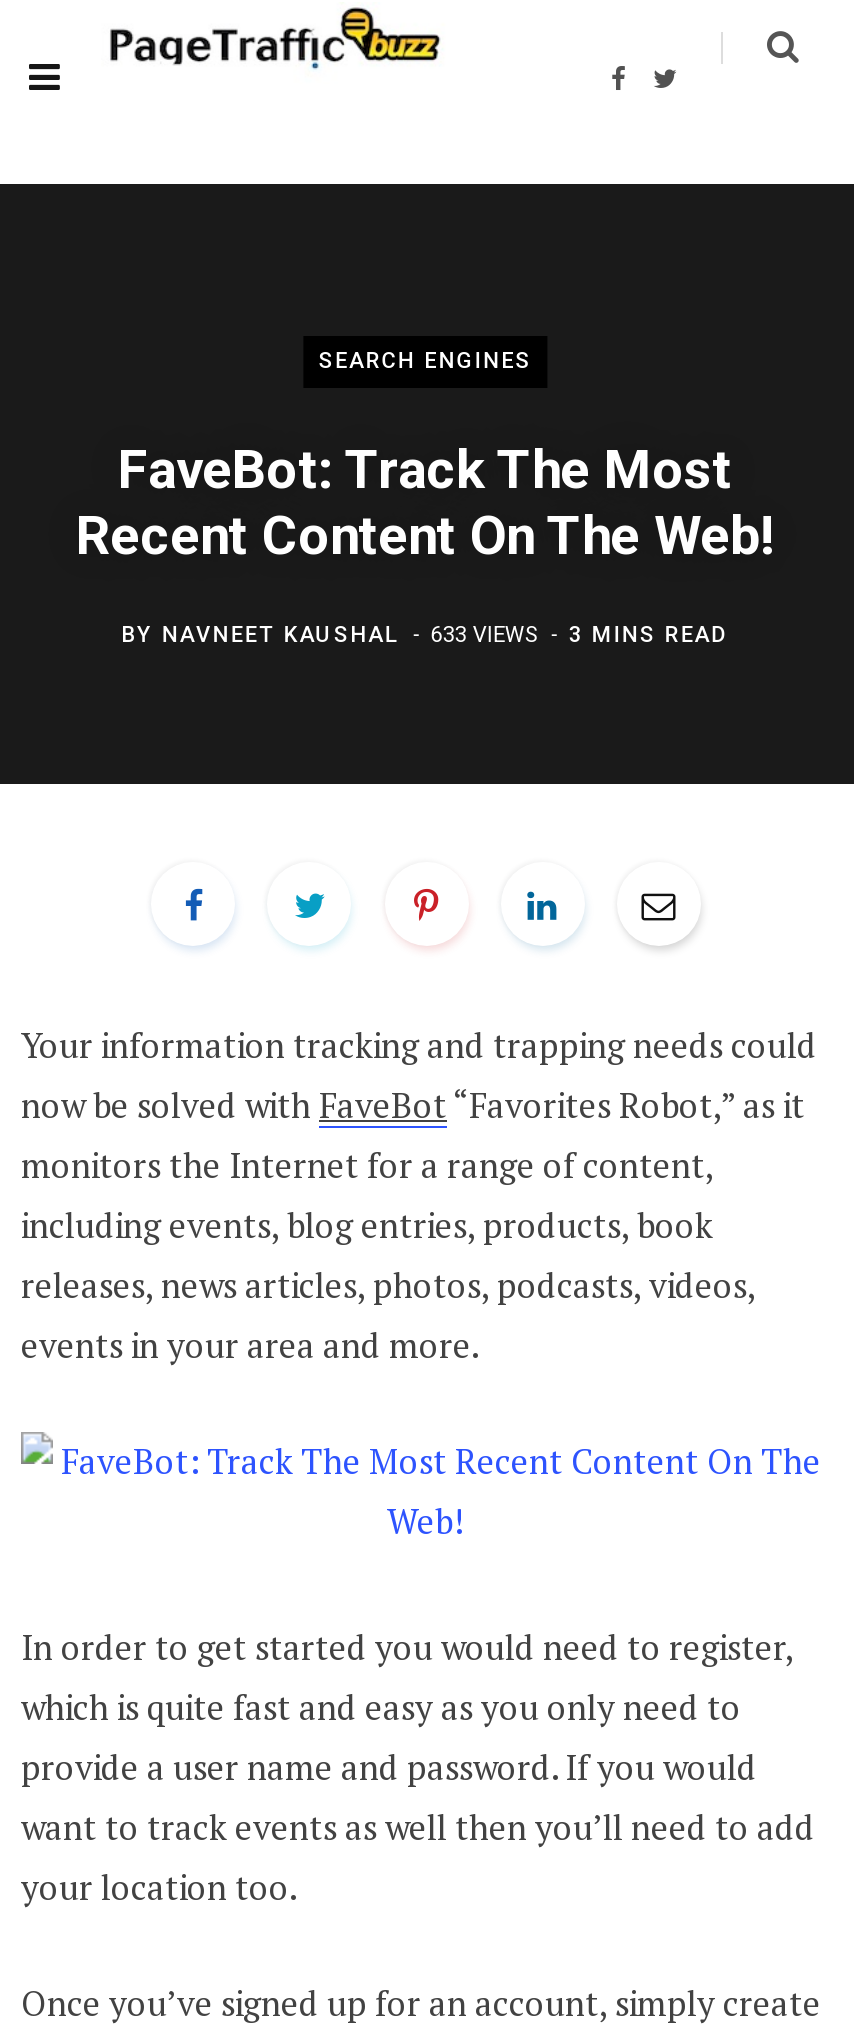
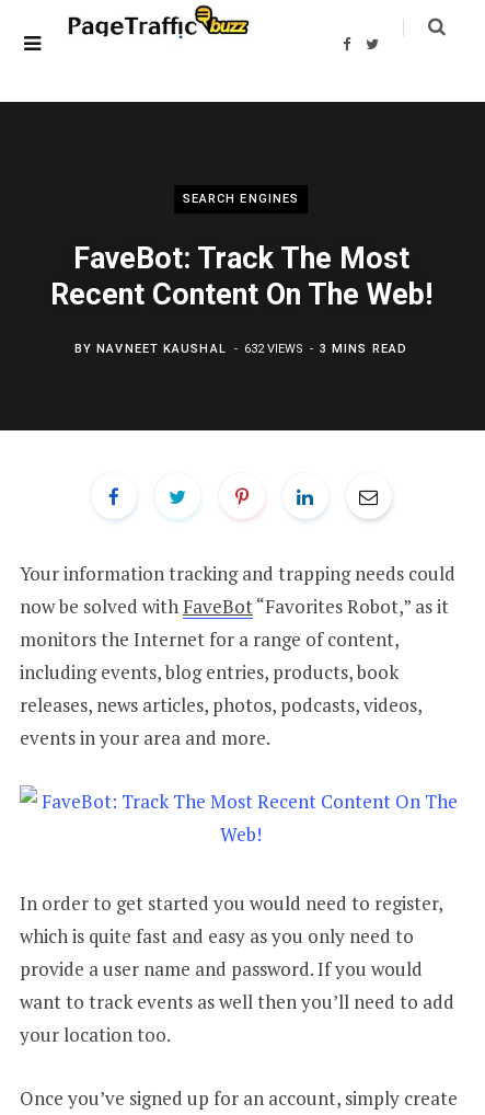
- BY NAVNEET KAUSHAL 633 VIEWS 3 MINS READ
+ BY NAVNEET KAUSHAL 632 VIEWS 3 MINS READ
